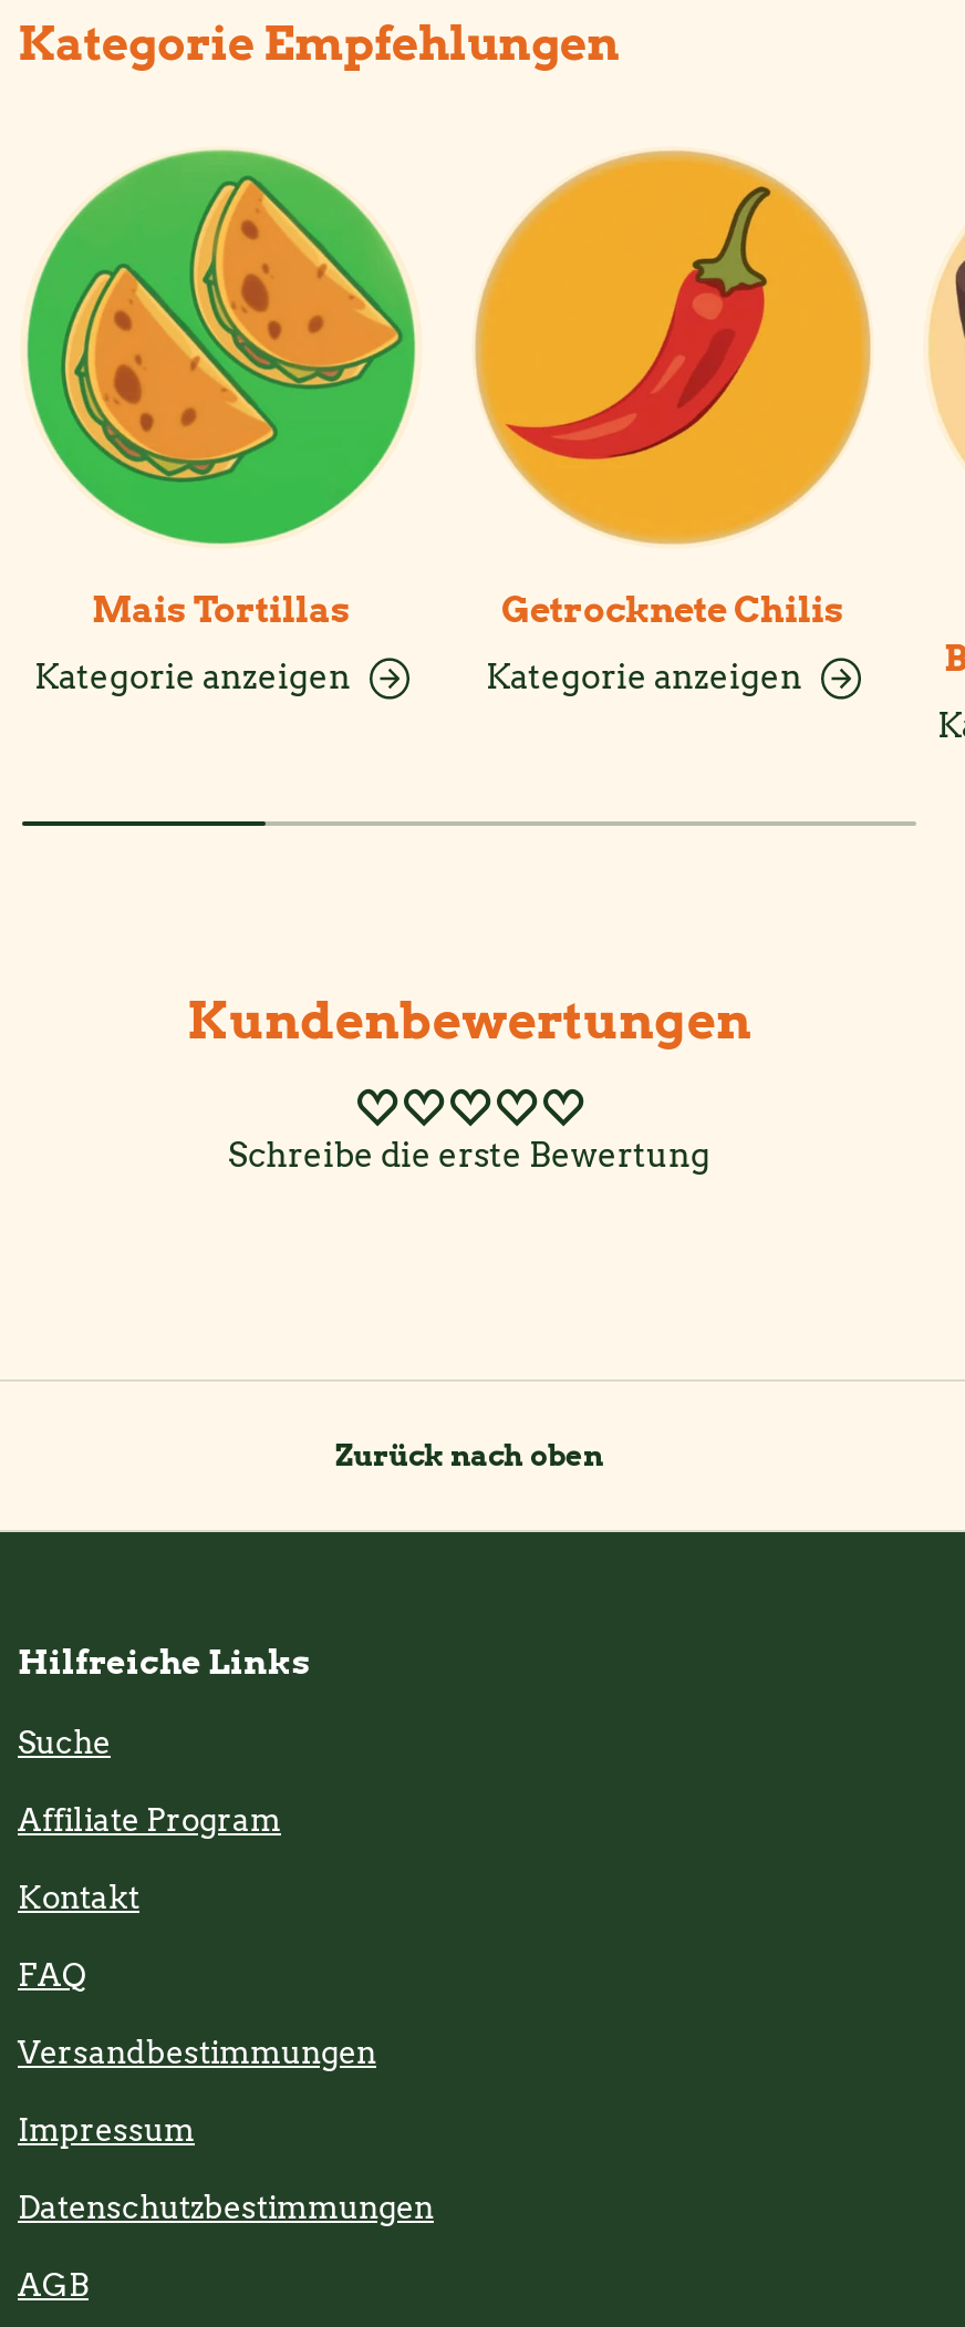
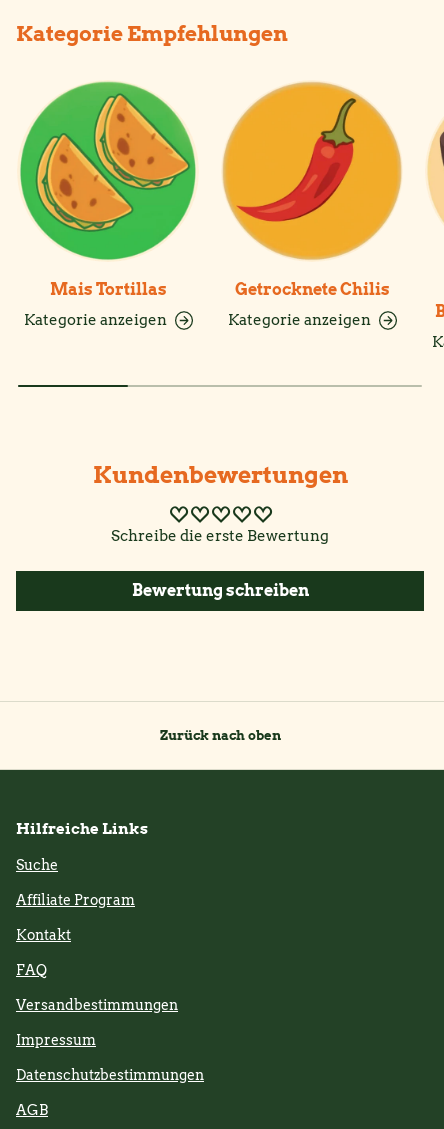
+ Bewertung schreiben
